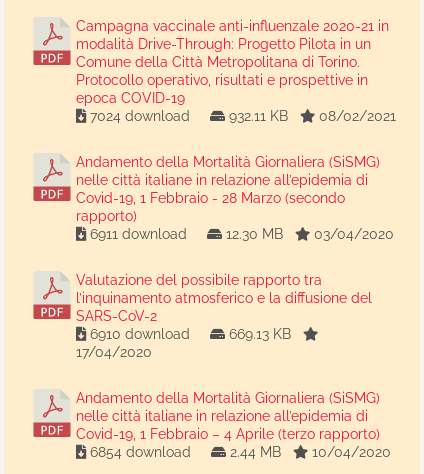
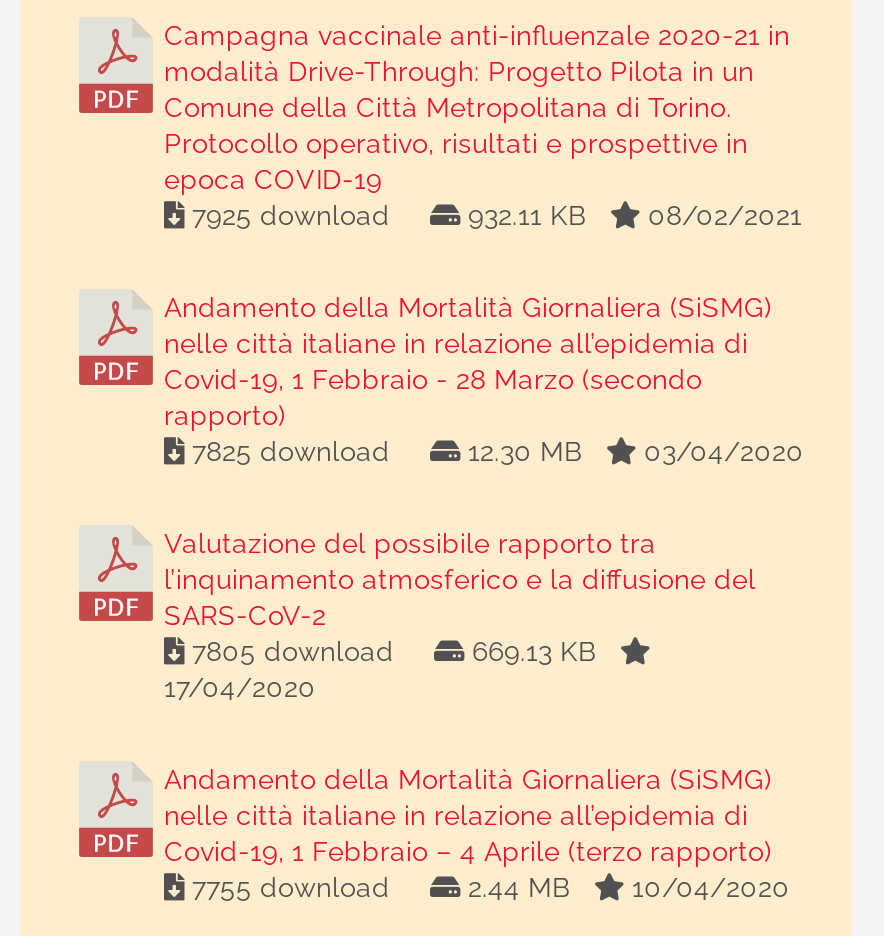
- 7024 download
+ 7925 download

- 6911 download
+ 7825 download

- 6910 download
+ 7805 download

- 6854 download
+ 7755 download
